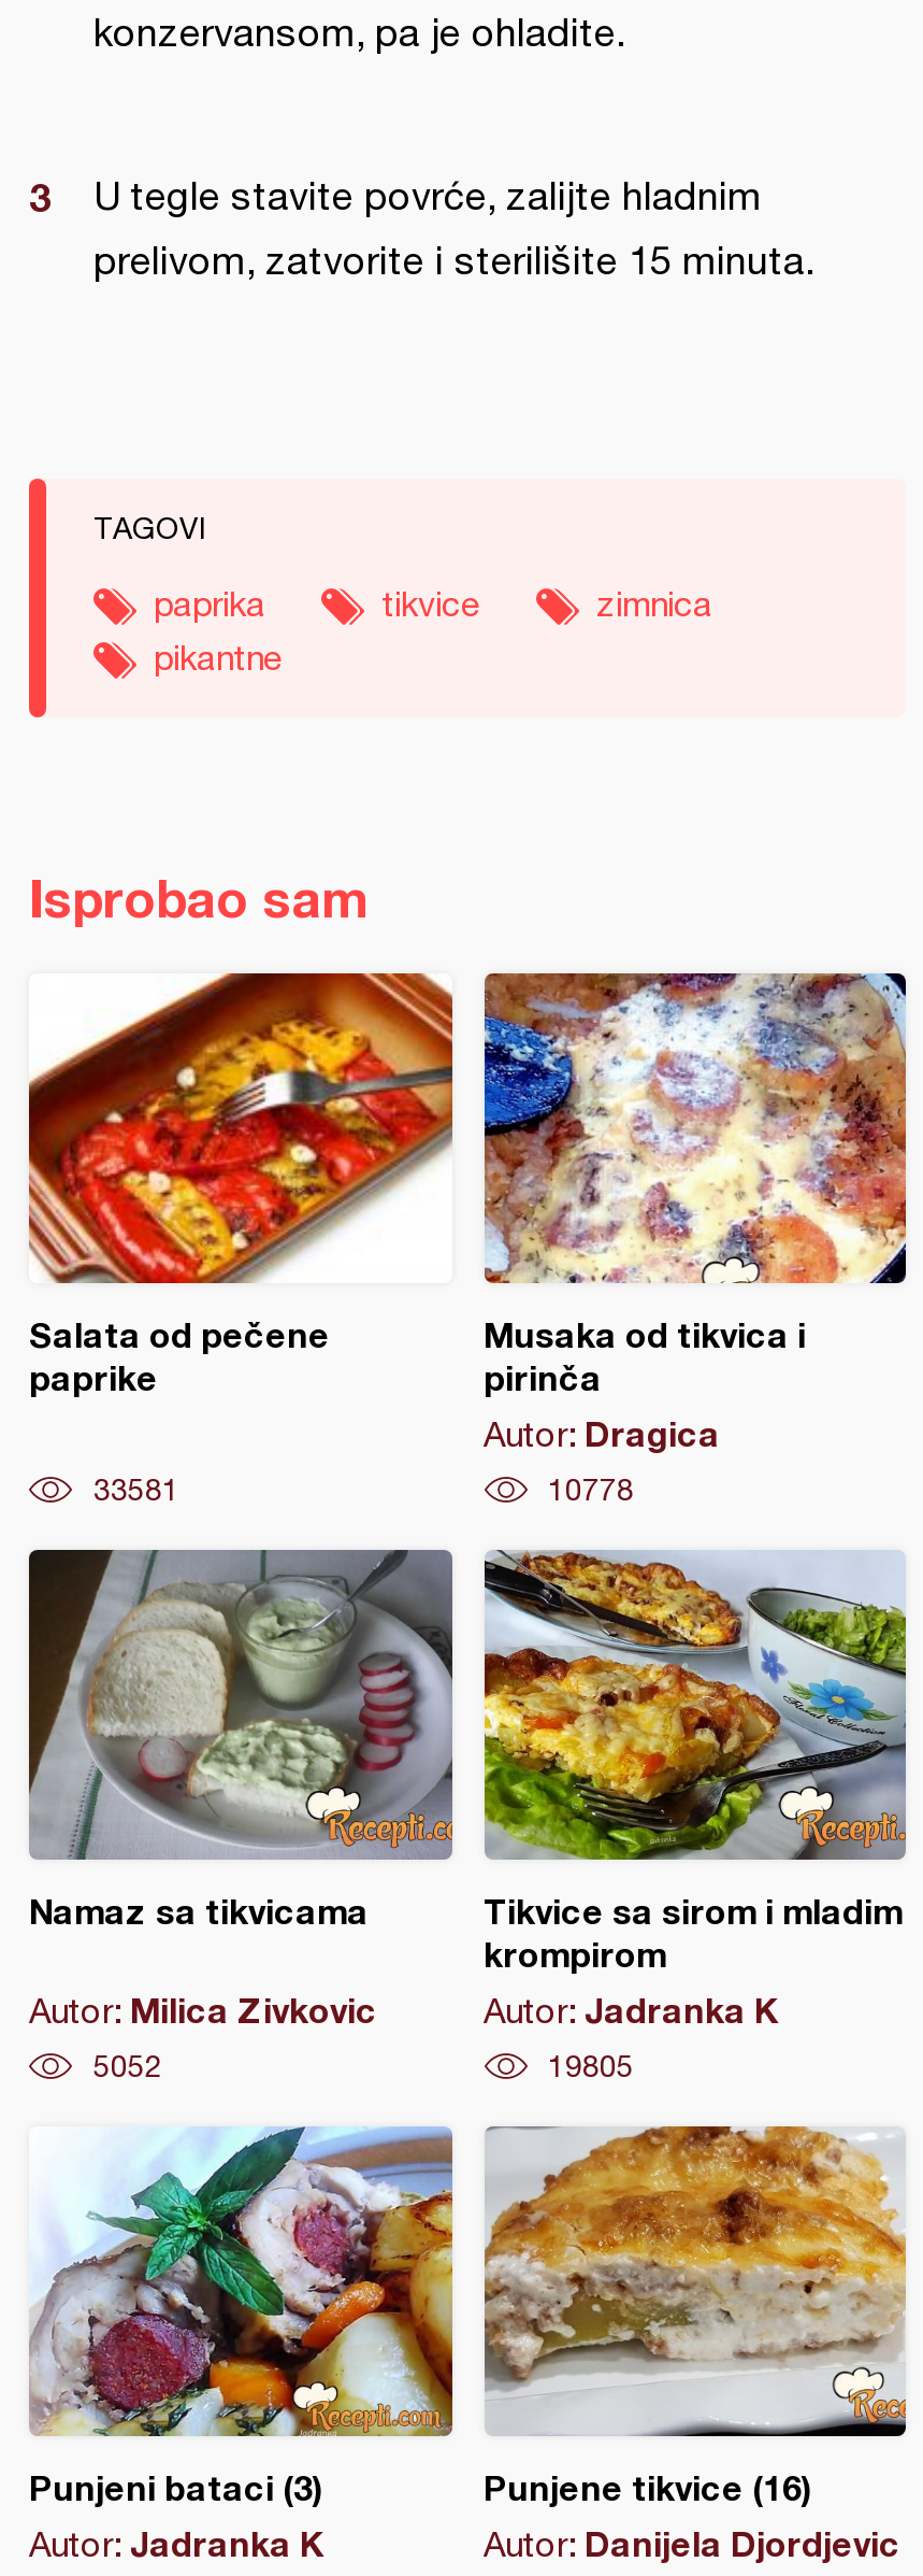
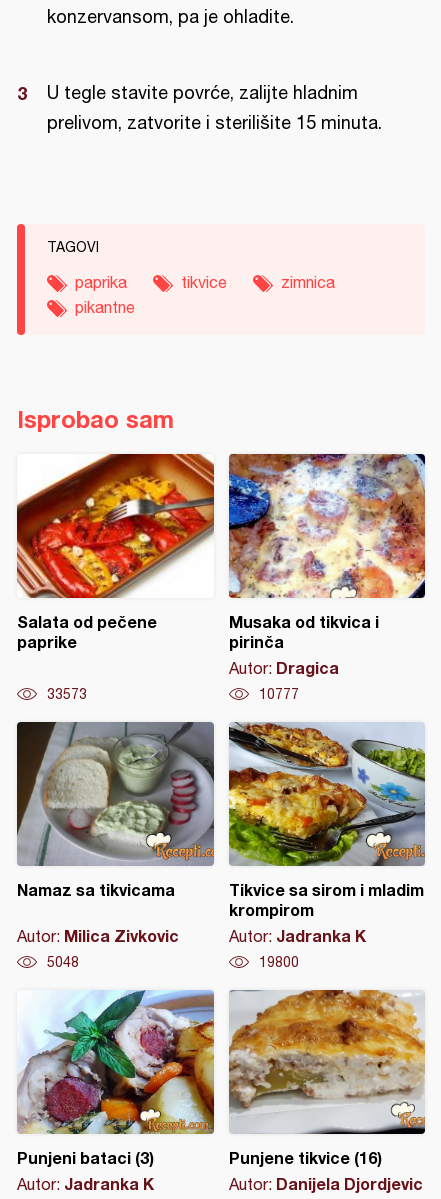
- 33581
+ 33573

- 10778
+ 10777

- 5052
+ 5048

- 19805
+ 19800
